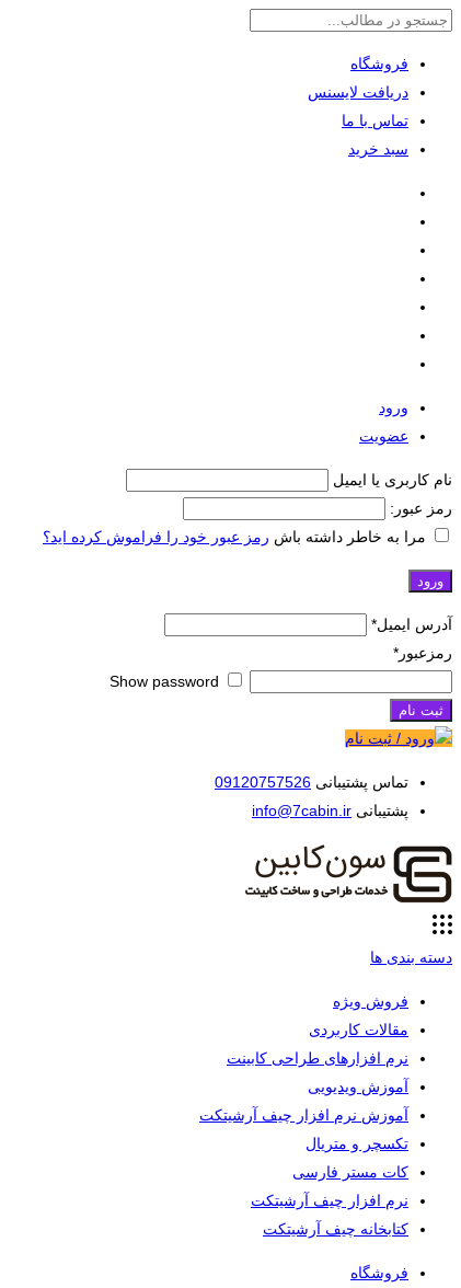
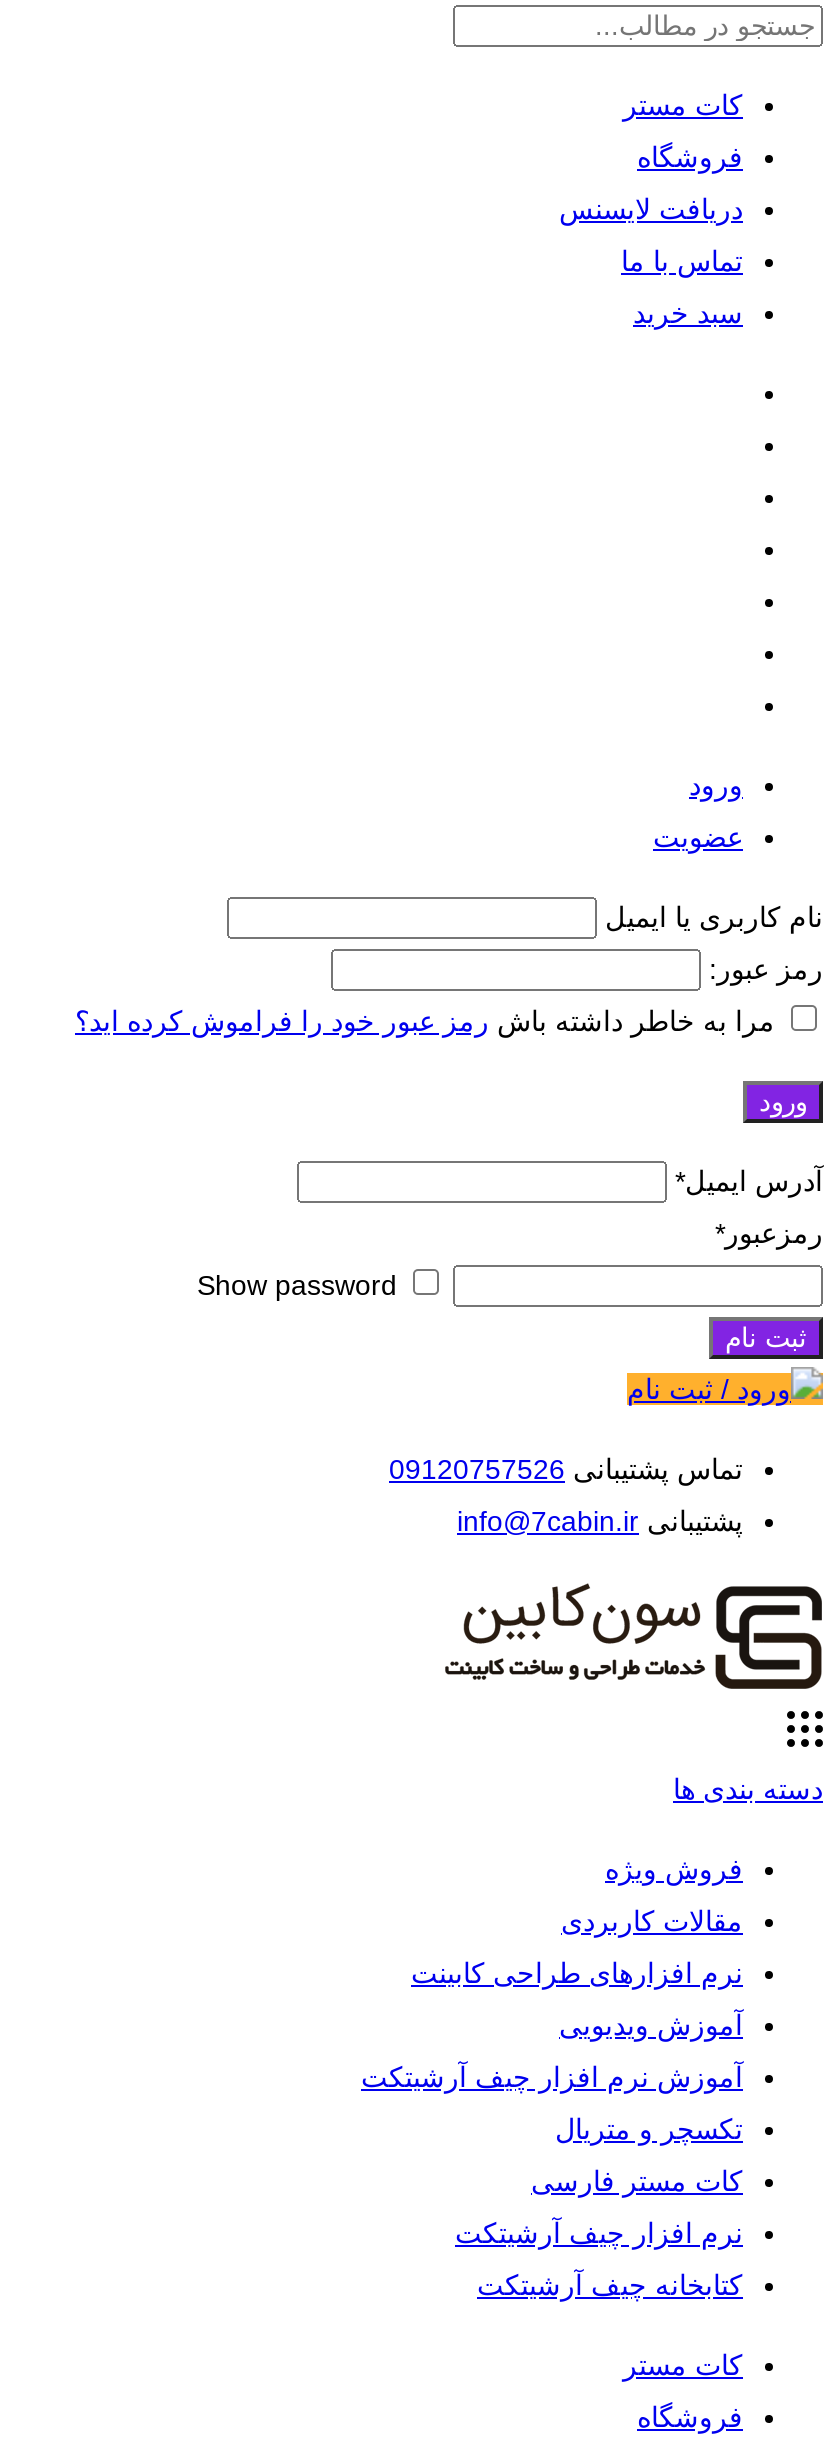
+ کات مستر

+ کات مستر
